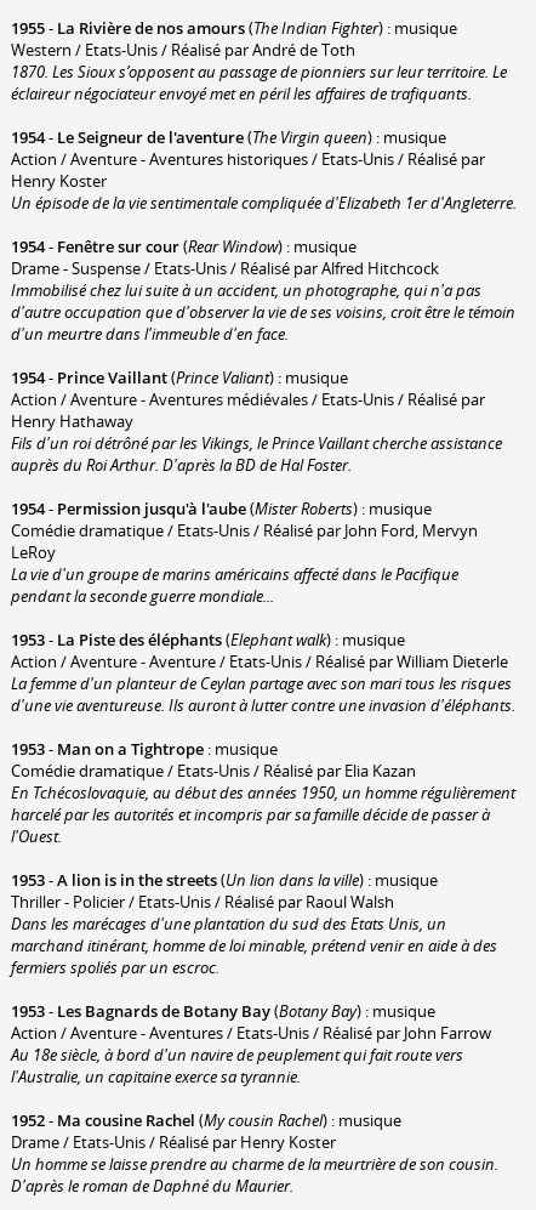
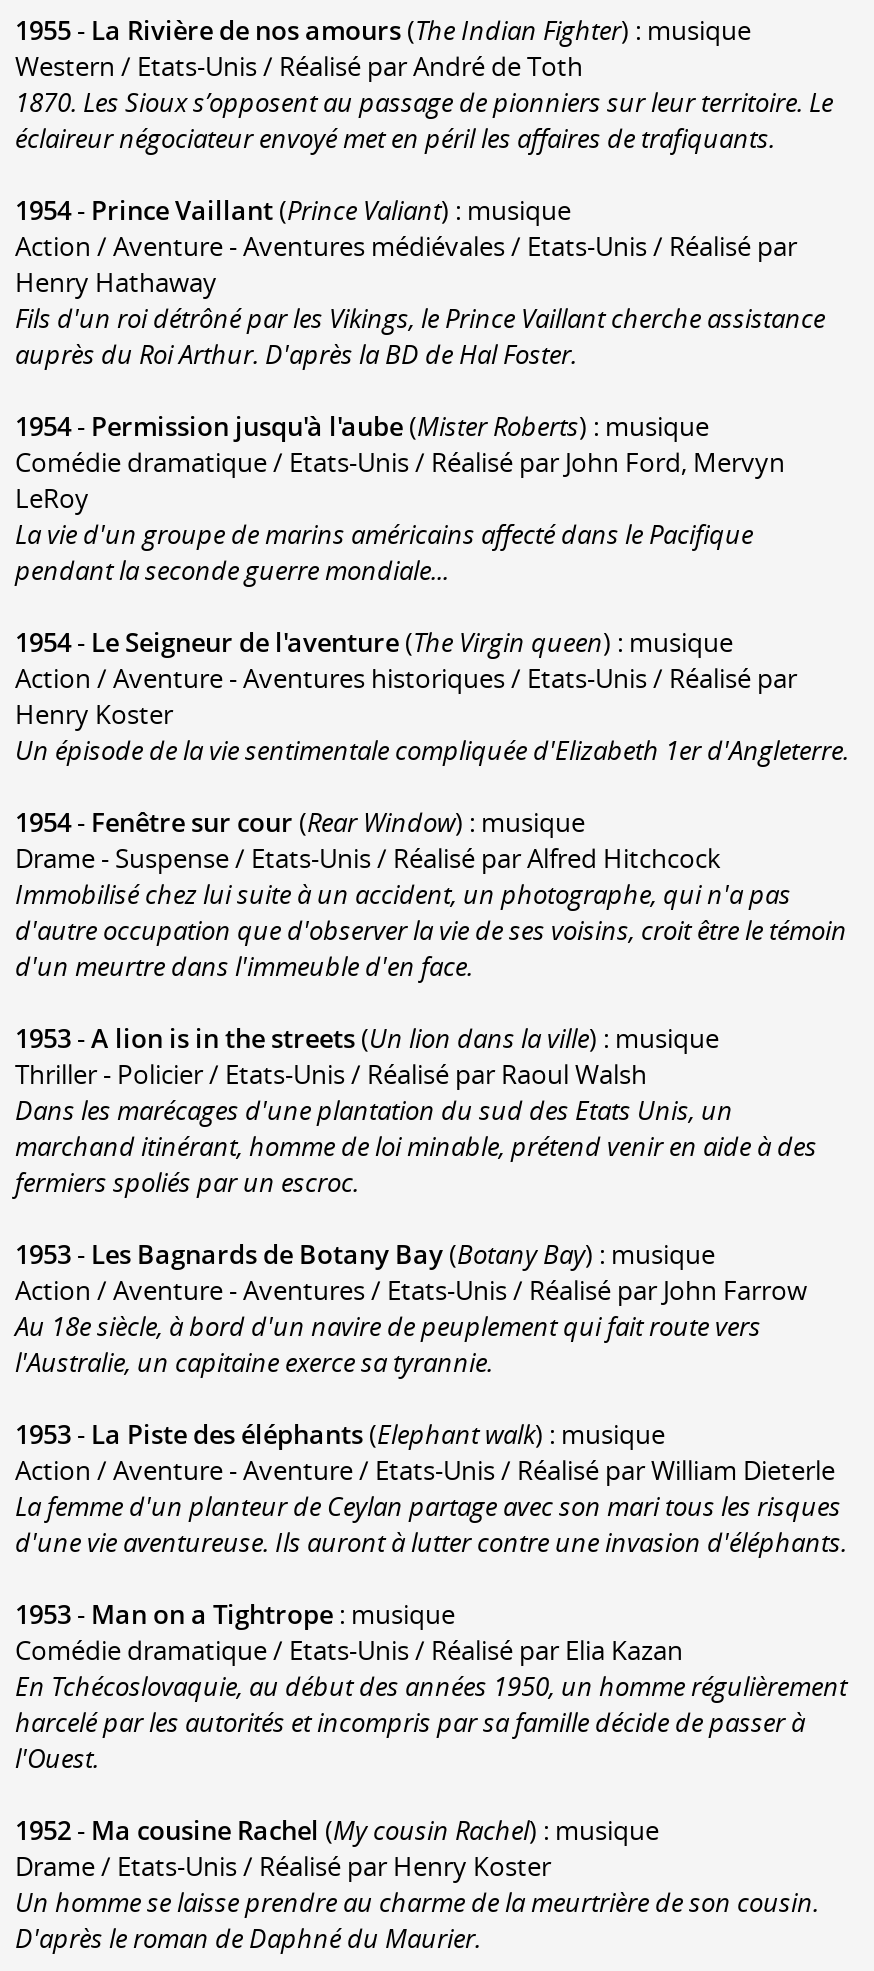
moved down: 1954- Le Seigneur de l'aventure (The Virgin queen) : musique | Action / Aventure - Aventures historiques / Etats-Unis / Réalisé par | Henry Koster | ... | d'autre occupation que d'observer la vie de ses voisins, croit être le témoin | d'un meurtre dans l'immeuble d'en face.

moved up: 1954- Prince Vaillant (Prince Valiant) : musique | Action / Aventure - Aventures médiévales / Etats-Unis / Réalisé par | Henry Hathaway | ... | La vie d'un groupe de marins américains affecté dans le Pacifique | pendant la seconde guerre mondiale...

moved down: 1953 - La Piste des éléphants (Elephant walk) : musique | Action / Aventure - Aventure / Etats-Unis / Réalisé par William Dieterle | La femme d'un planteur de Ceylan partage avec son mari tous les risques | ... | harcelé par les autorités et incompris par sa famille décide de passer à | l'Ouest.

moved up: 1953 - A lion is in the streets (Un lion dans la ville) : musique | Thriller - Policier / Etats-Unis / Réalisé par Raoul Walsh | Dans les marécages d'une plantation du sud des Etats Unis, un | ... | Au 18e siècle, à bord d'un navire de peuplement qui fait route vers | l'Australie, un capitaine exerce sa tyrannie.
